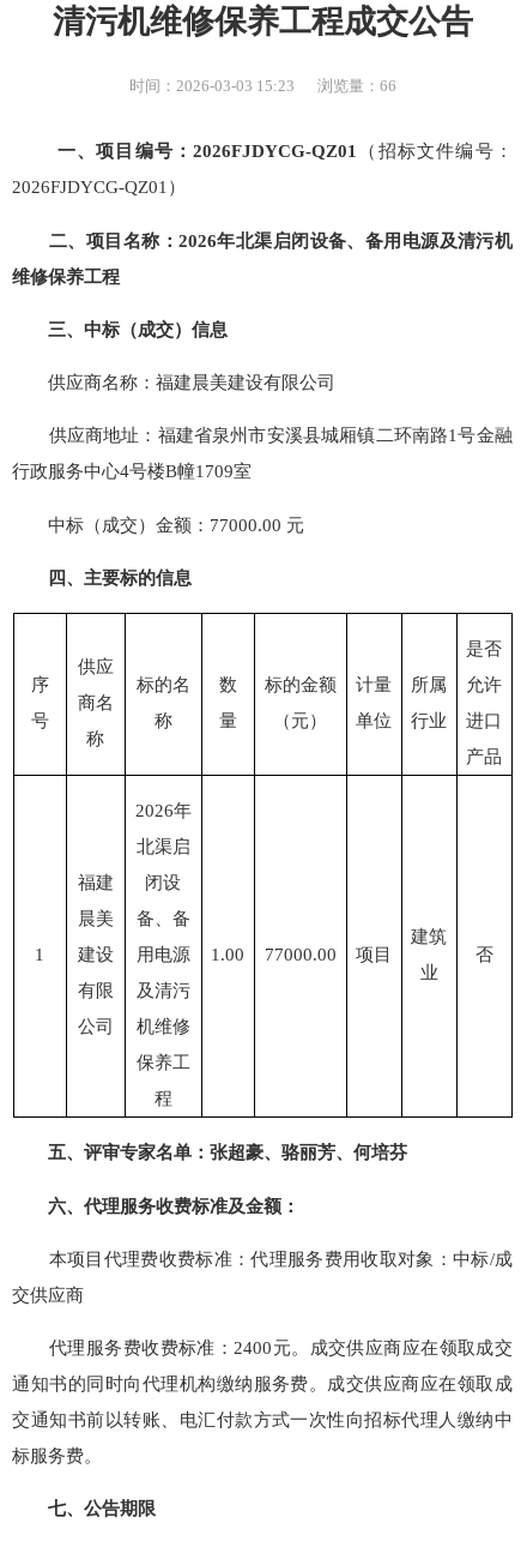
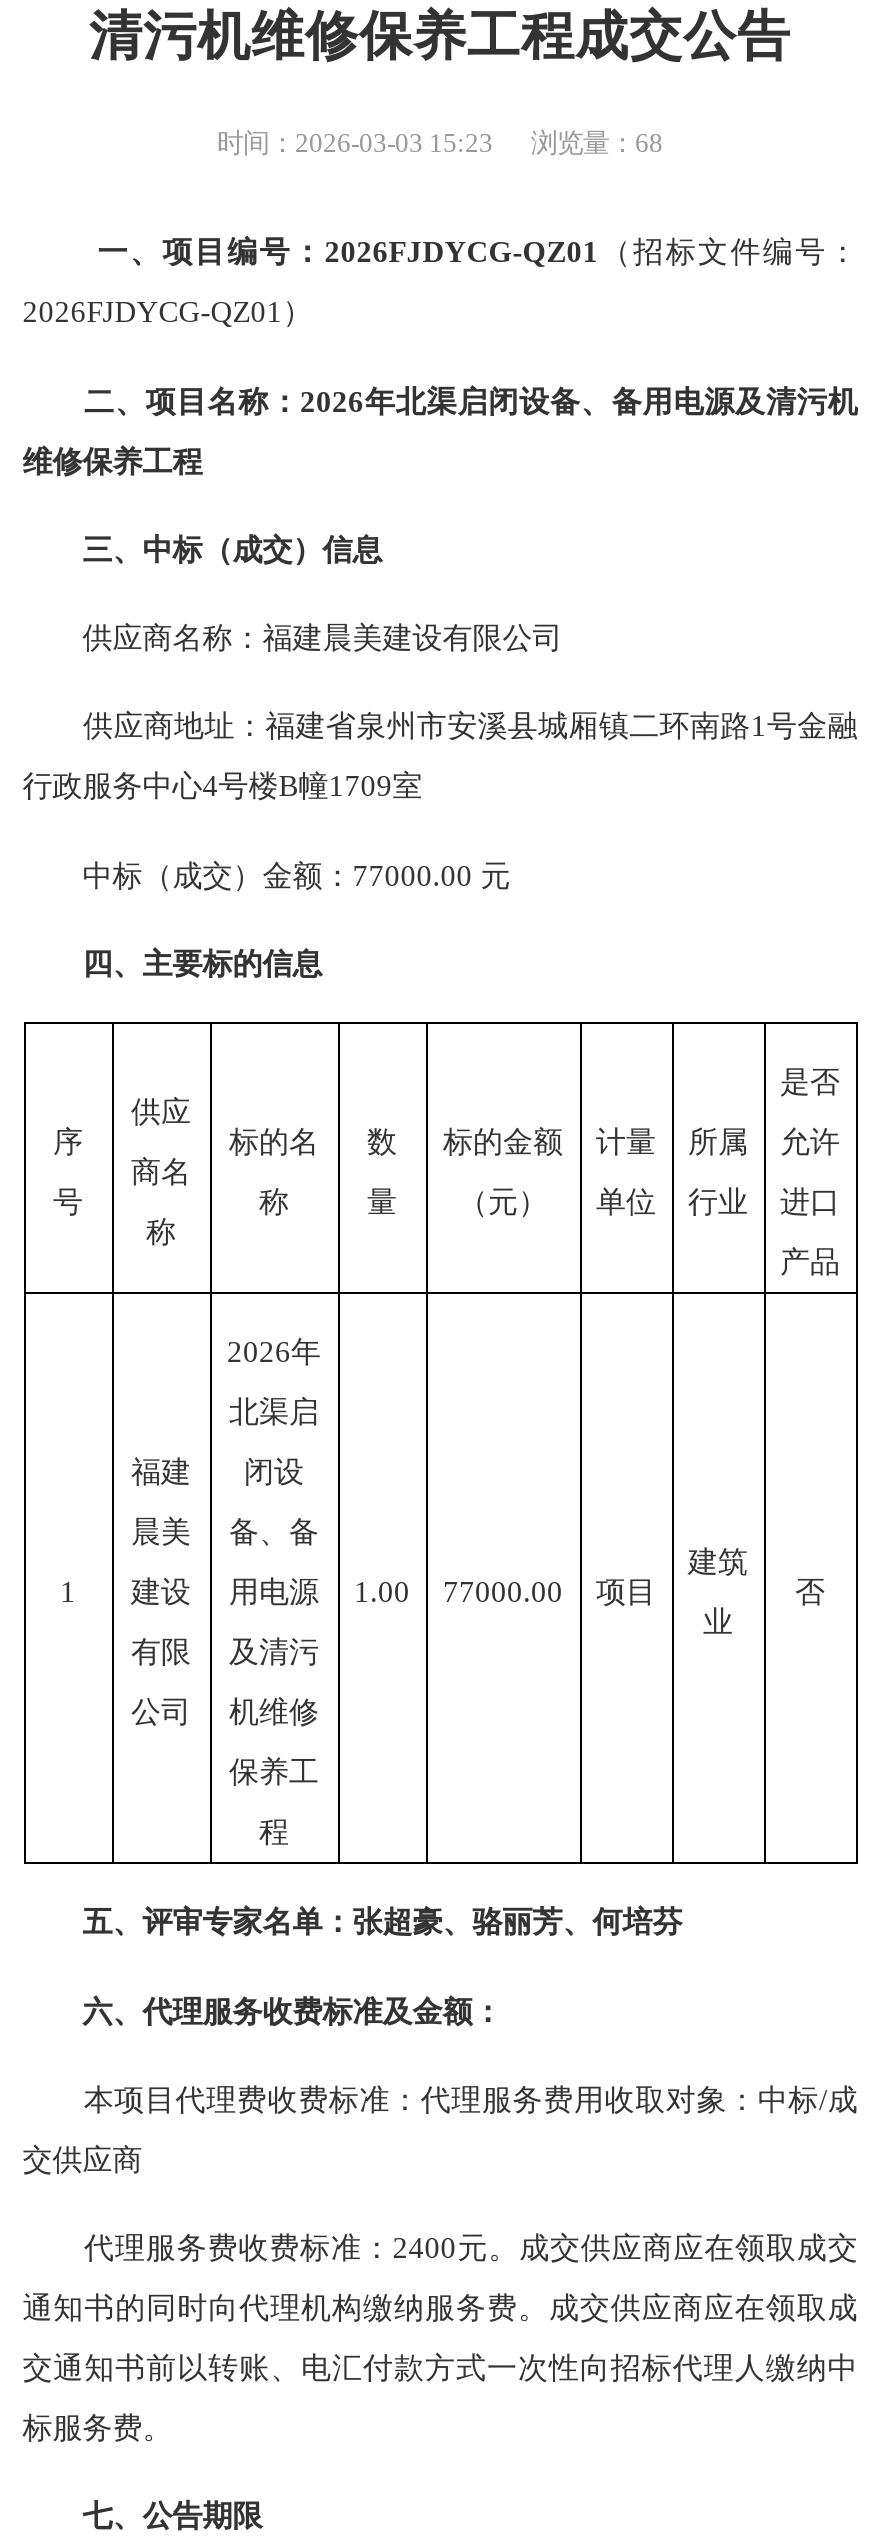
- 时间：2026-03-03 15:23 浏览量：66
+ 时间：2026-03-03 15:23 浏览量：68
